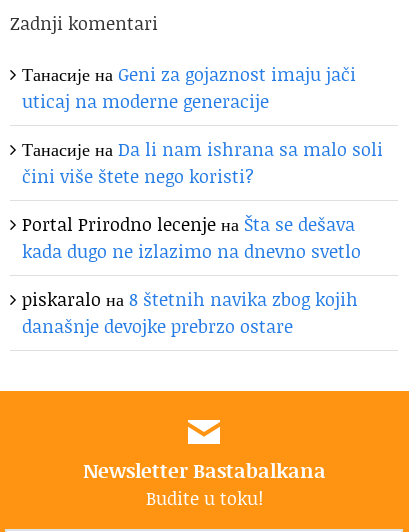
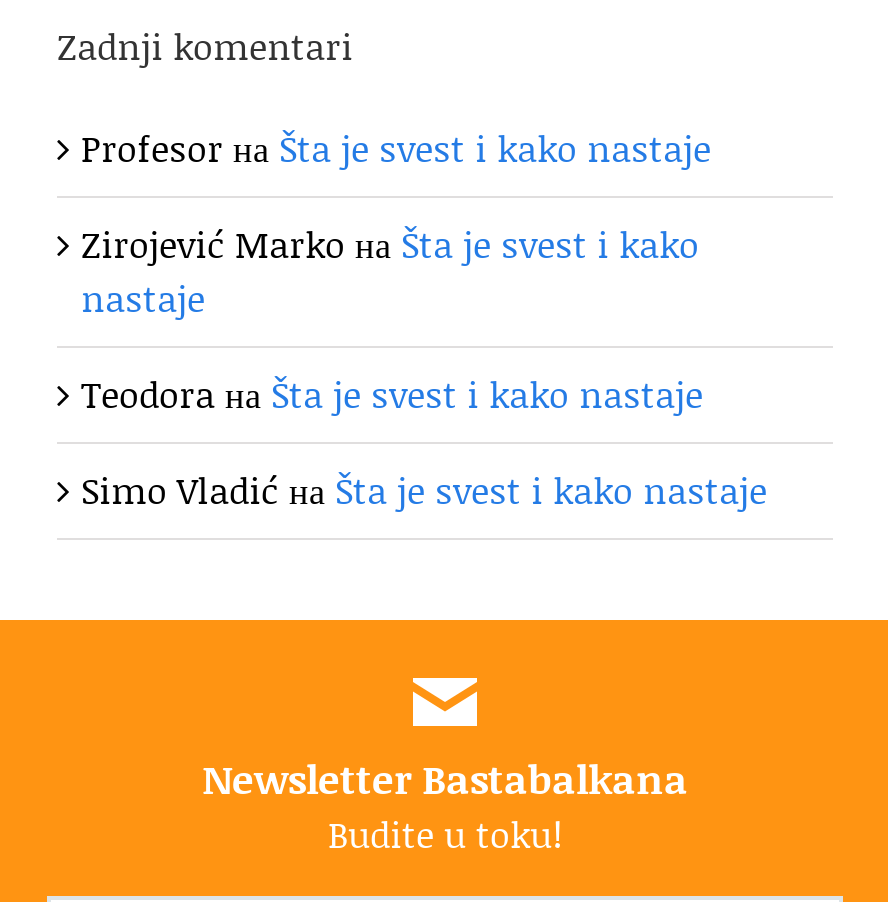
- Танасије на Geni za gojaznost imaju jači
- uticaj na moderne generacije
+ Profesor на Šta je svest i kako nastaje

- Танасије на Da li nam ishrana sa malo soli
- čini više štete nego koristi?
+ Zirojević Marko на Šta je svest i kako
+ nastaje

- Portal Prirodno lecenje на Šta se dešava
- kada dugo ne izlazimo na dnevno svetlo
+ Teodora на Šta je svest i kako nastaje

- piskaralo на 8 štetnih navika zbog kojih
- današnje devojke prebrzo ostare
+ Simo Vladić на Šta je svest i kako nastaje
